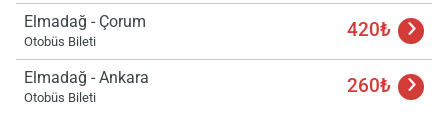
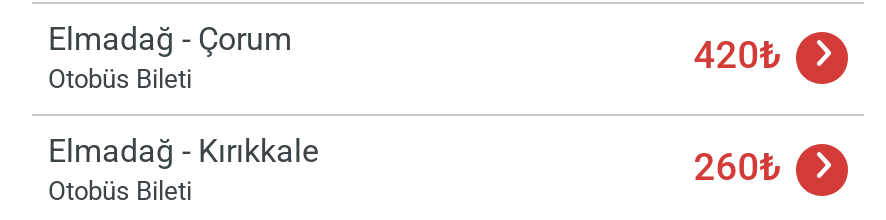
- Elmadağ - Ankara
+ Elmadağ - Kırıkkale
